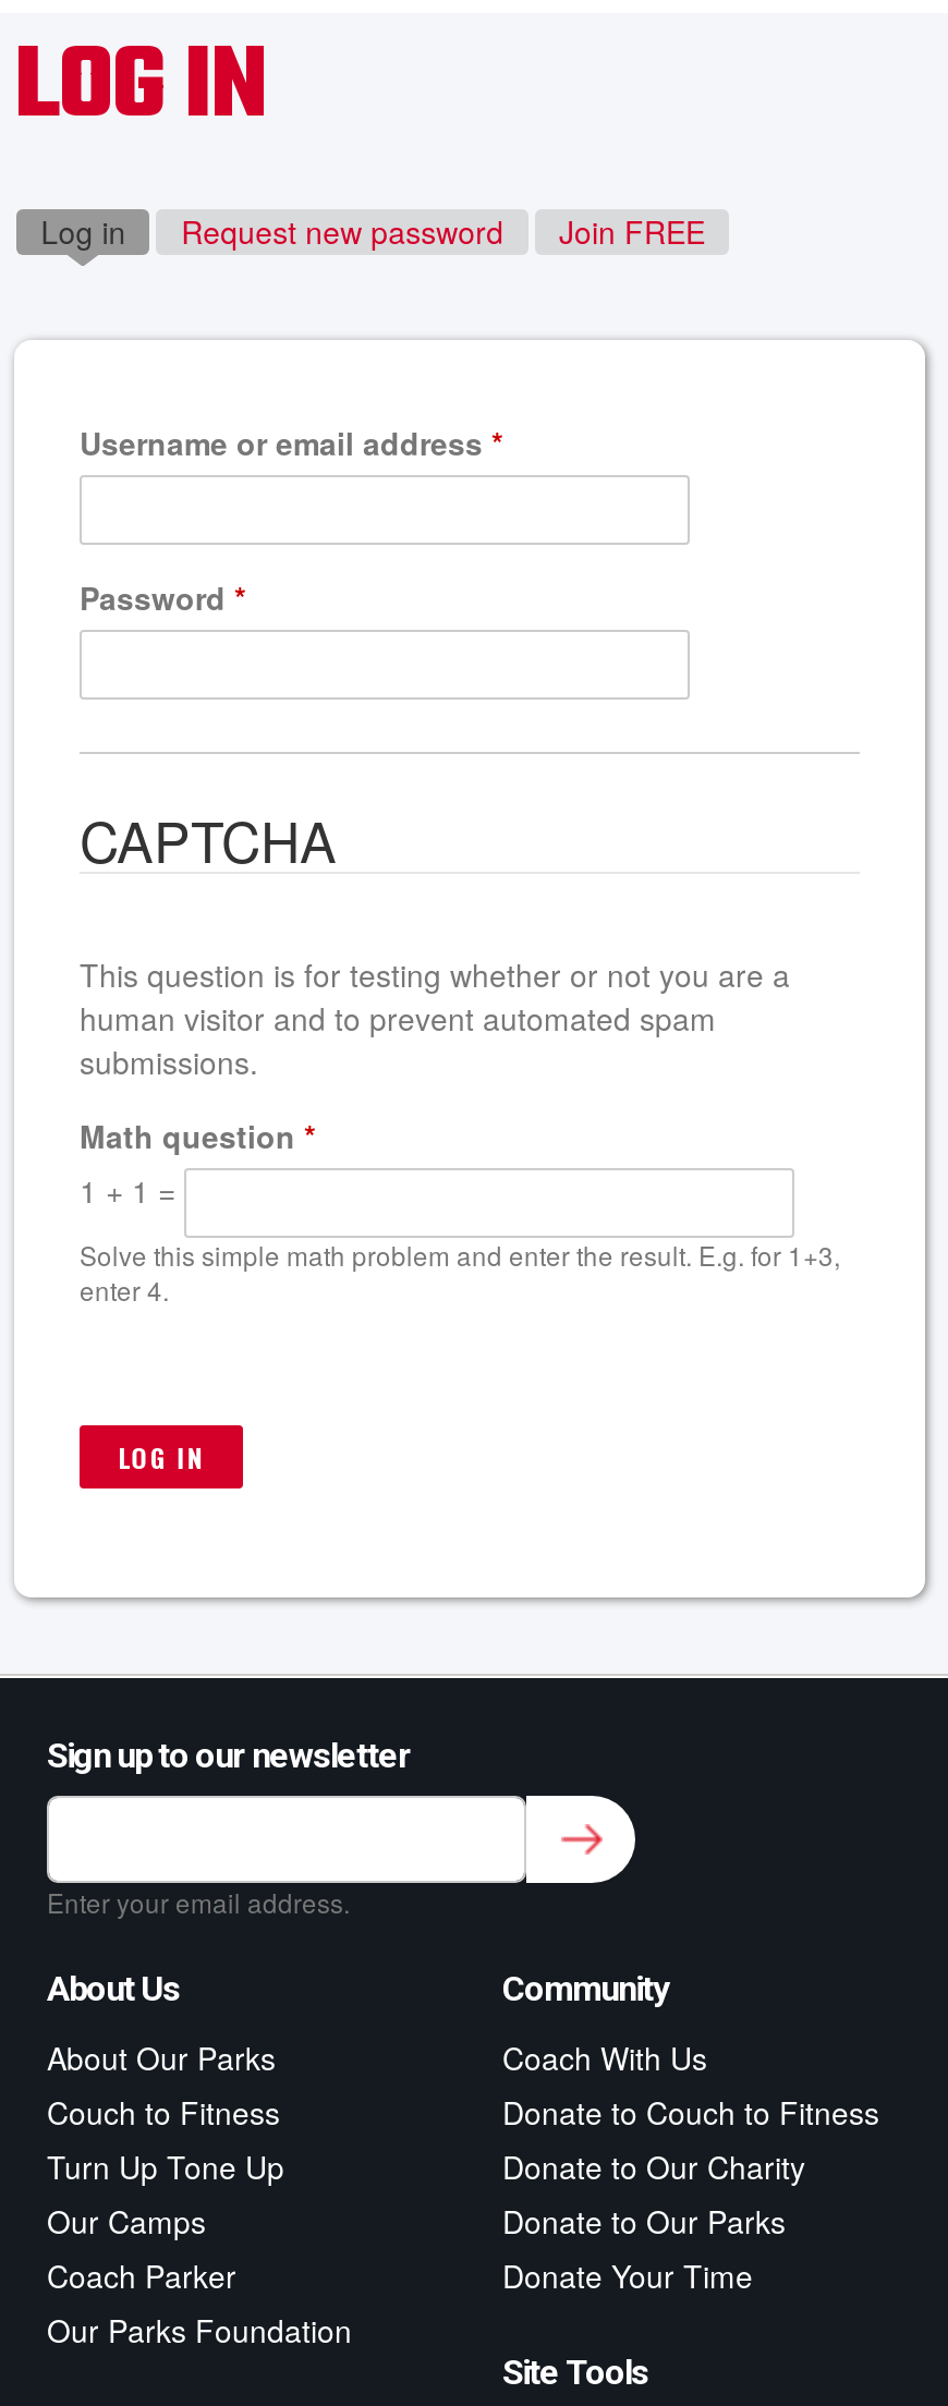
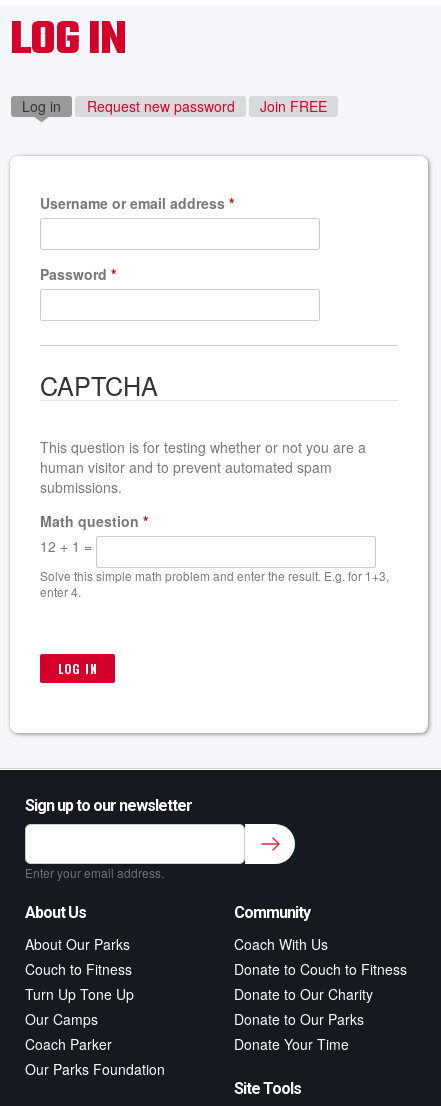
- 1 + 1 =
+ 12 + 1 =
